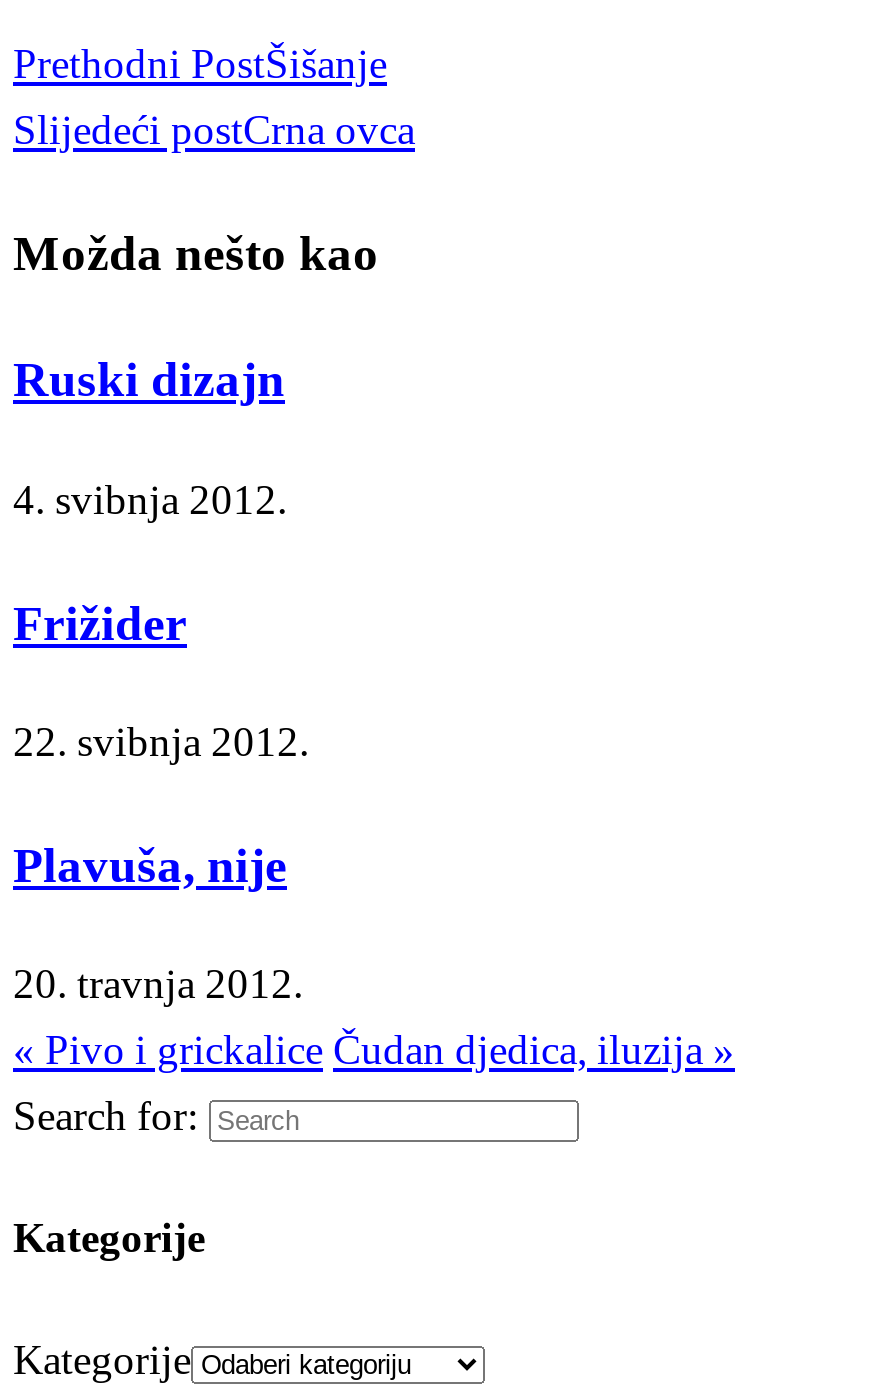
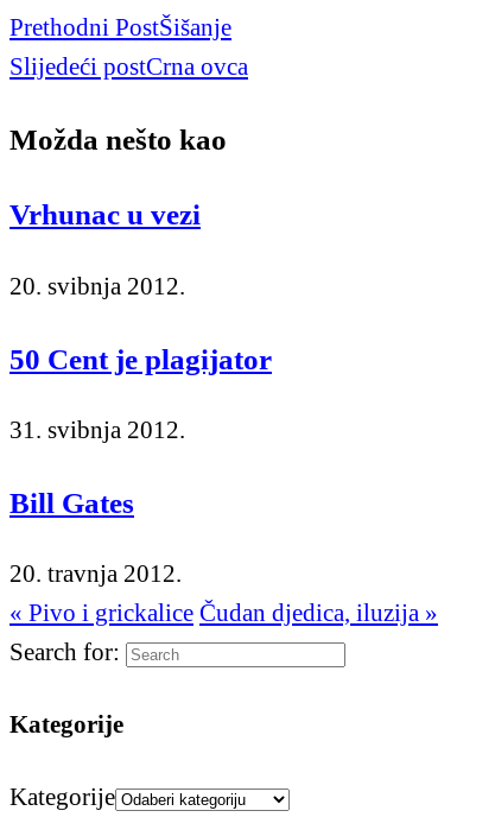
- Ruski dizajn
+ Vrhunac u vezi

- 4. svibnja 2012.
+ 20. svibnja 2012.

- Frižider
+ 50 Cent je plagijator

- 22. svibnja 2012.
+ 31. svibnja 2012.

- Plavuša, nije
+ Bill Gates
